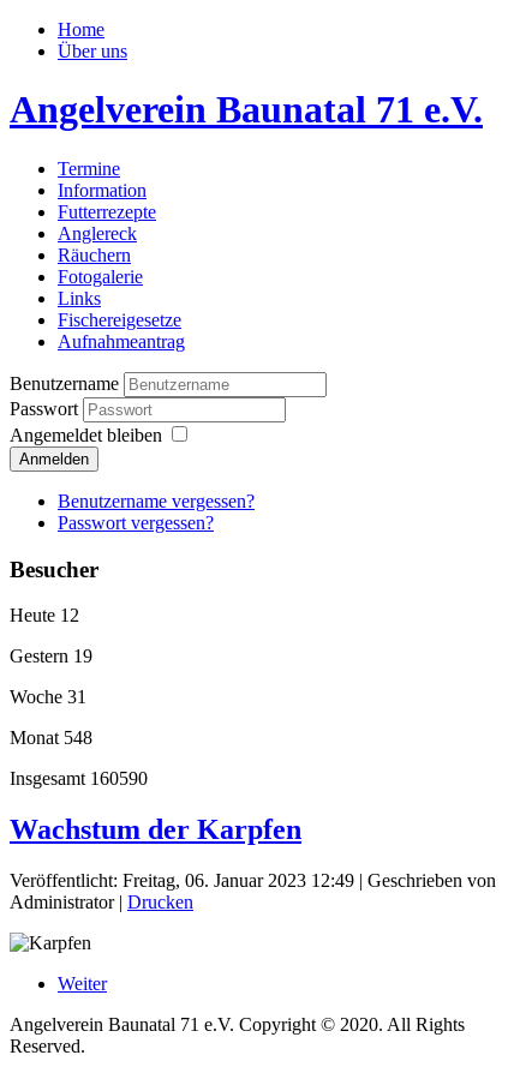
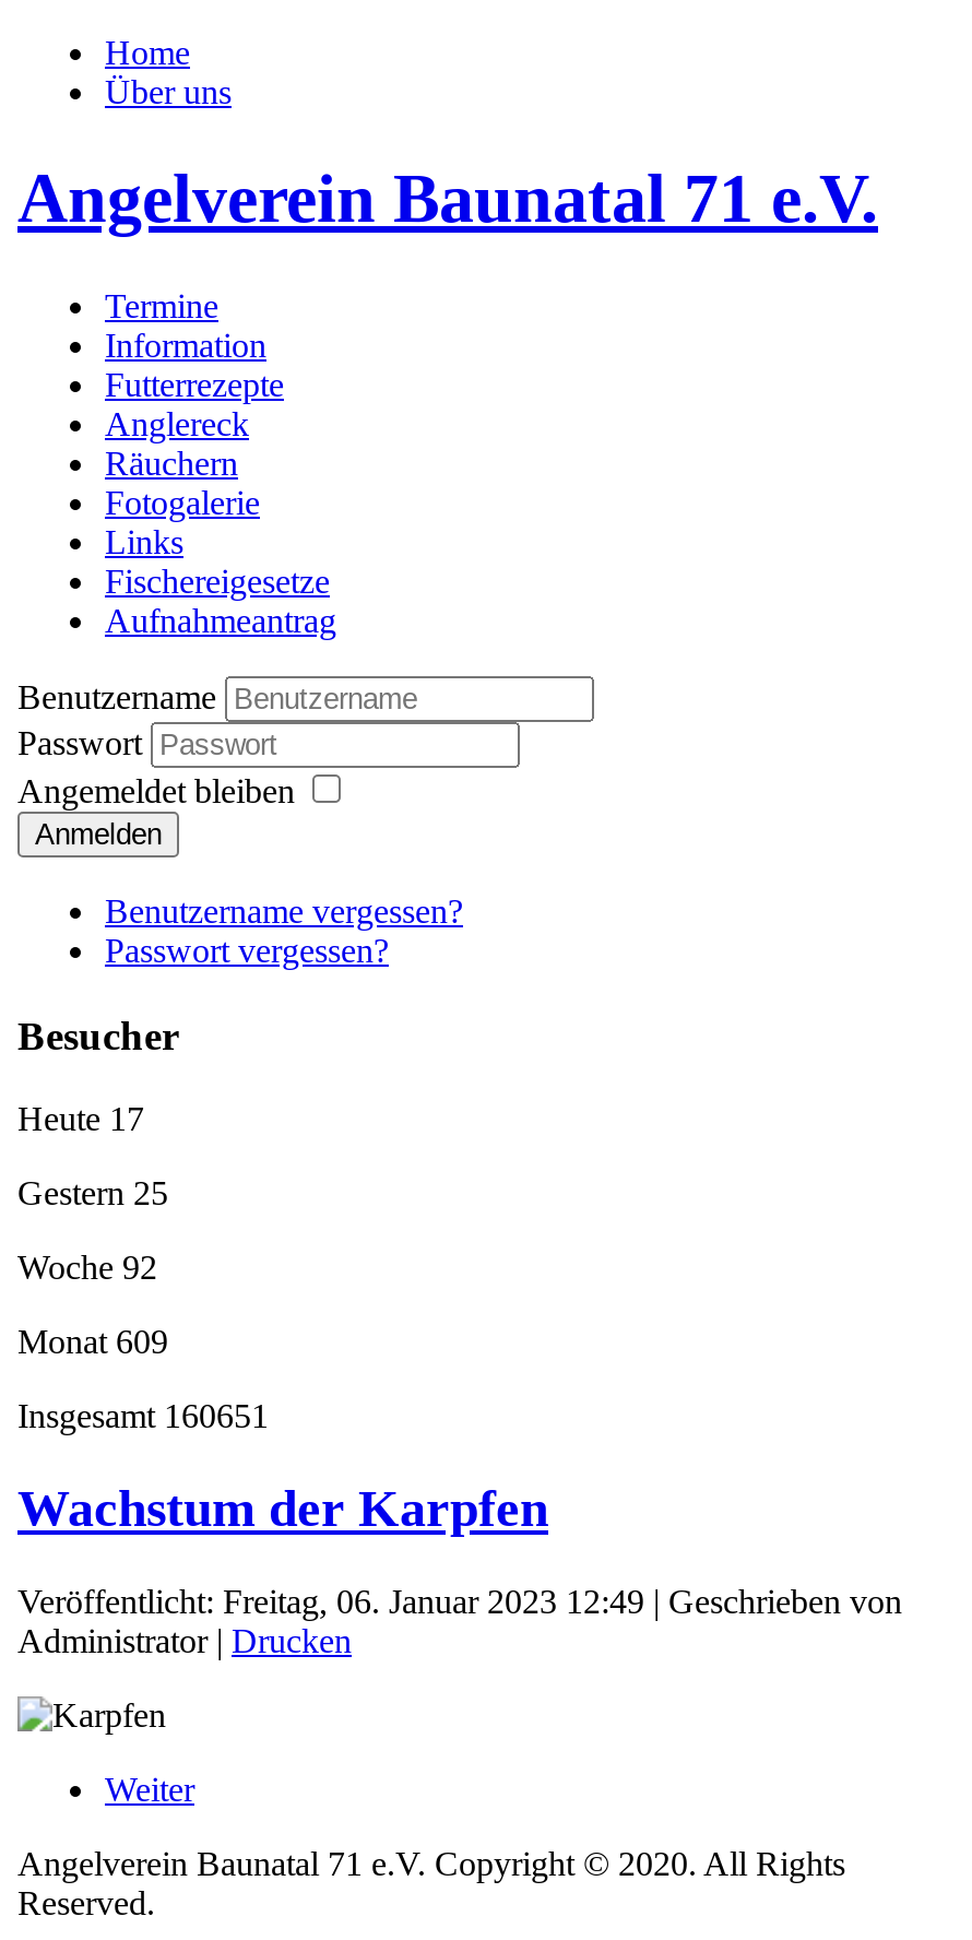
- Heute 12
+ Heute 17

- Gestern 19
+ Gestern 25

- Woche 31
+ Woche 92

- Monat 548
+ Monat 609

- Insgesamt 160590
+ Insgesamt 160651
